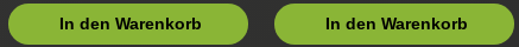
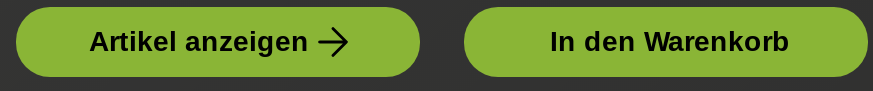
- In den Warenkorb
+ Artikel anzeigen
